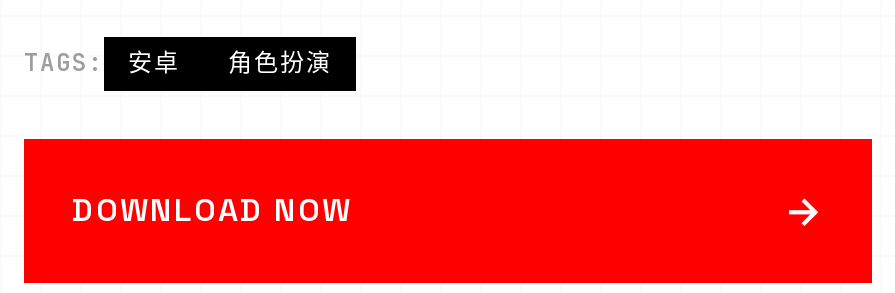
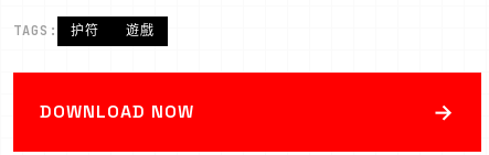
- 安卓
- 角色扮演
+ 护符
+ 遊戲
